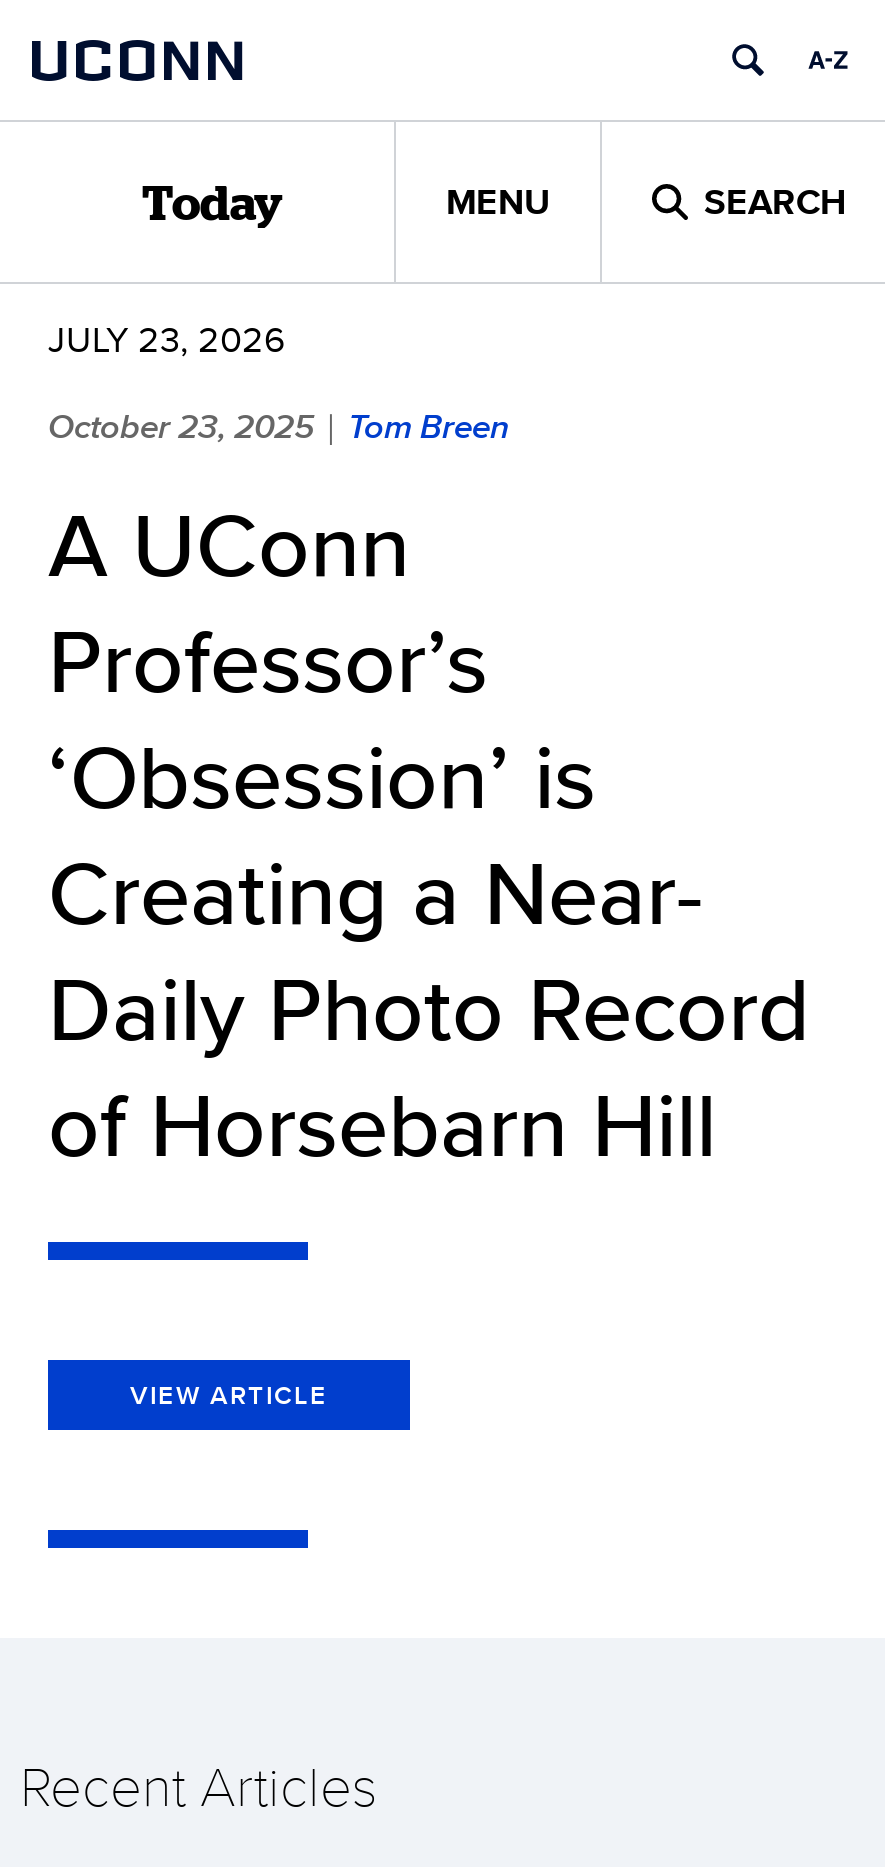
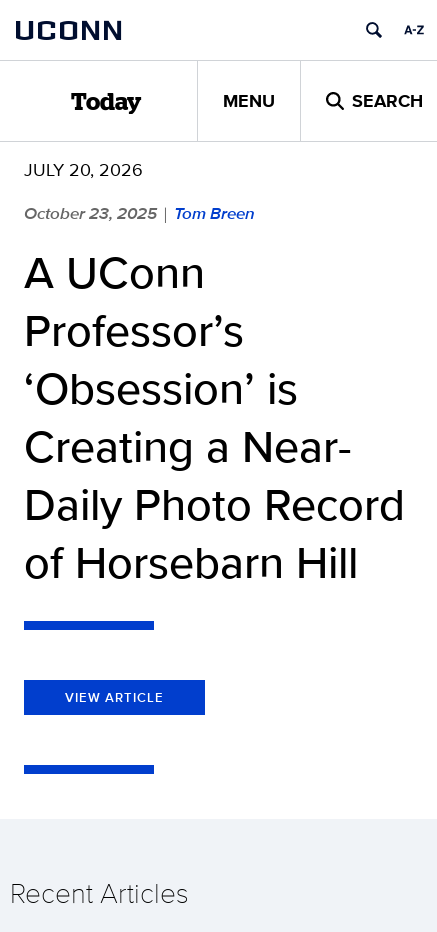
- JULY 23, 2026
+ JULY 20, 2026
